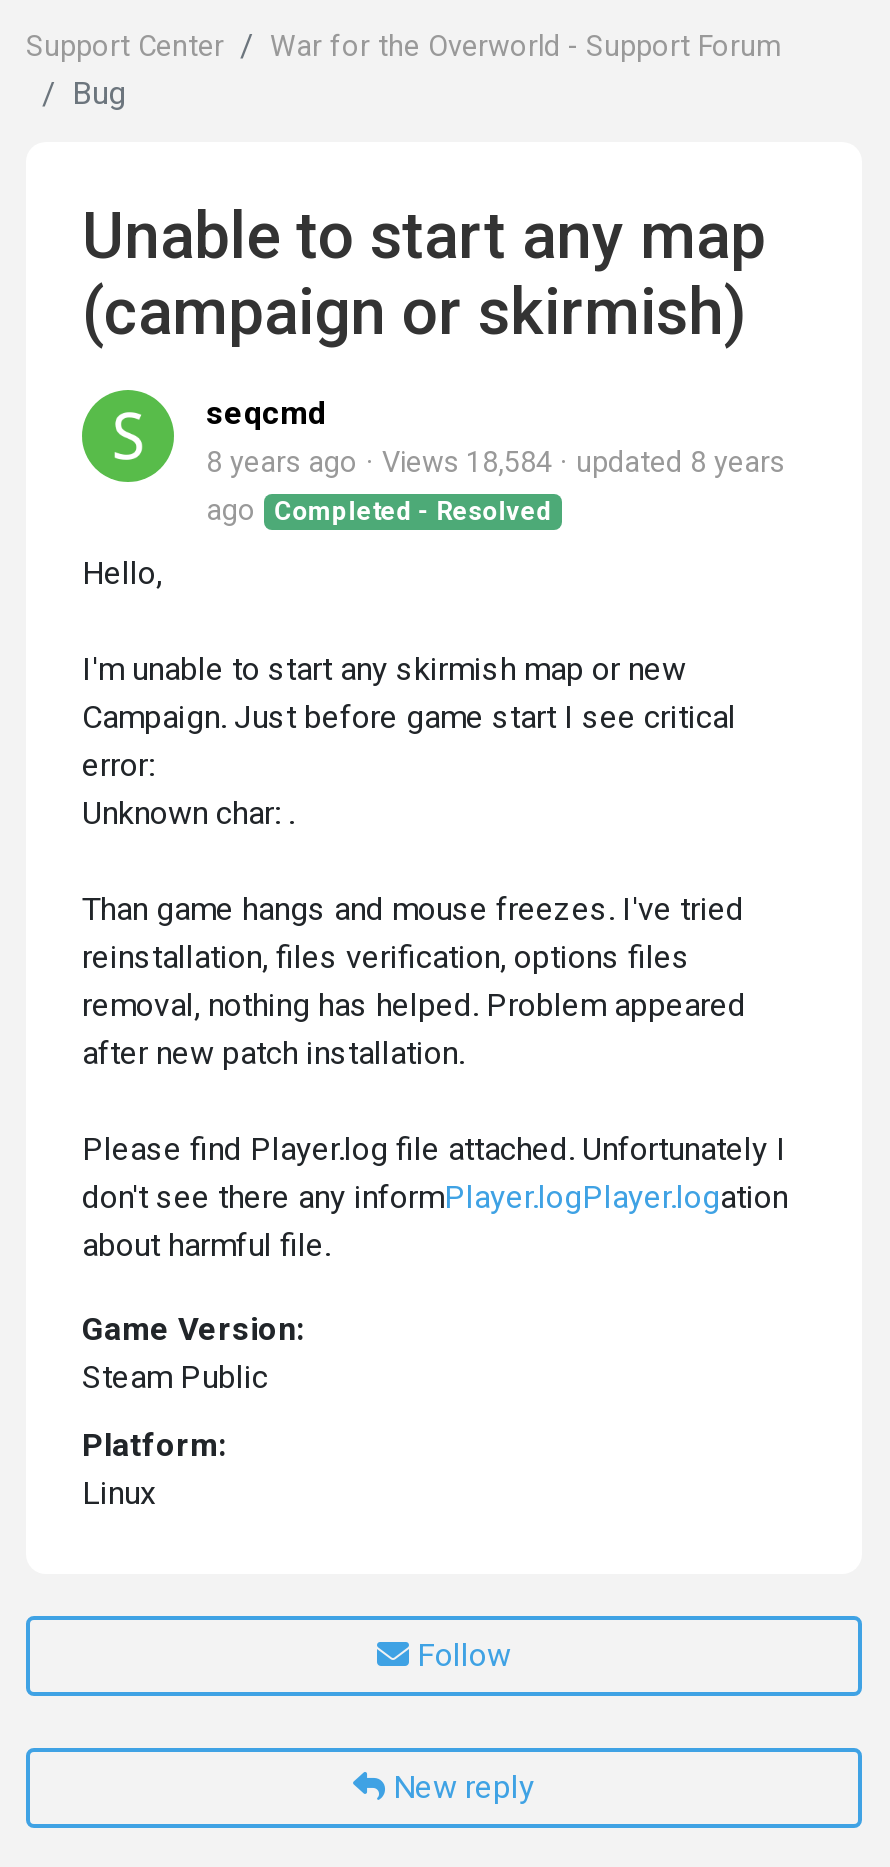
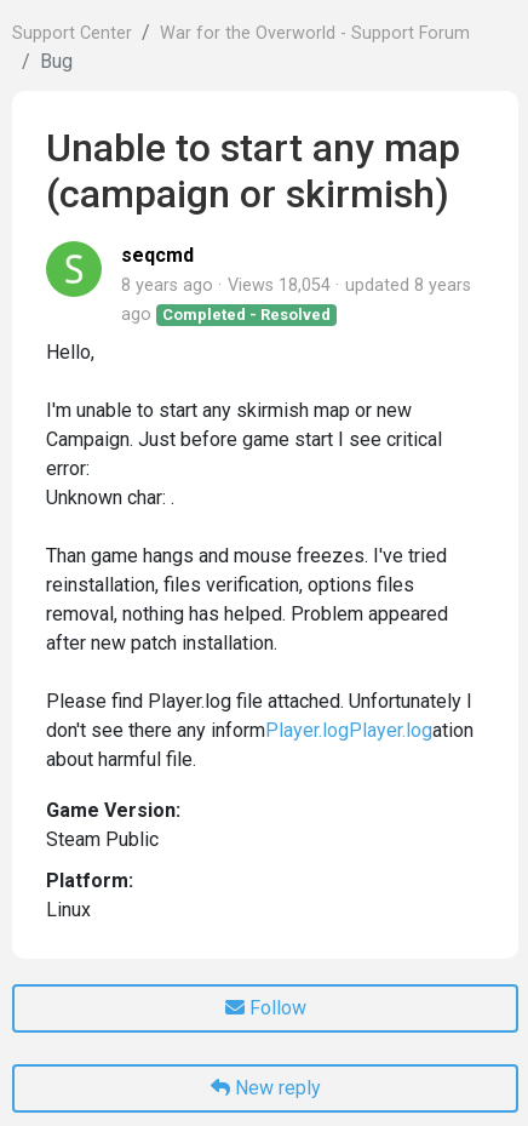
- 8 years ago Views 18,584 updated 8 years
+ 8 years ago Views 18,054 updated 8 years
